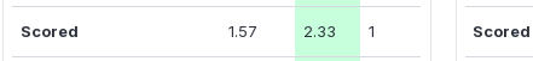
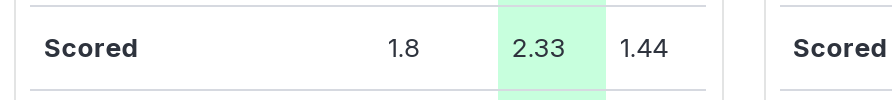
- 1.57
+ 1.8

- 2.33 1
+ 2.33 1.44
